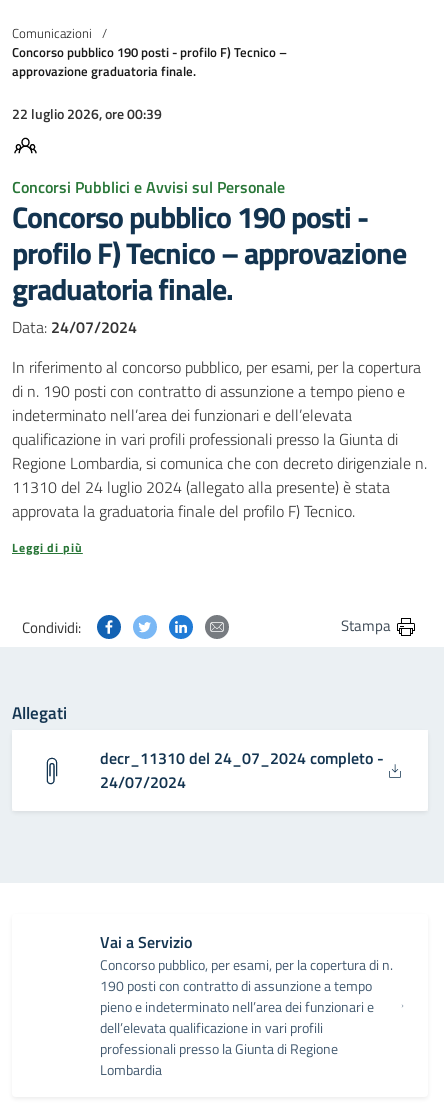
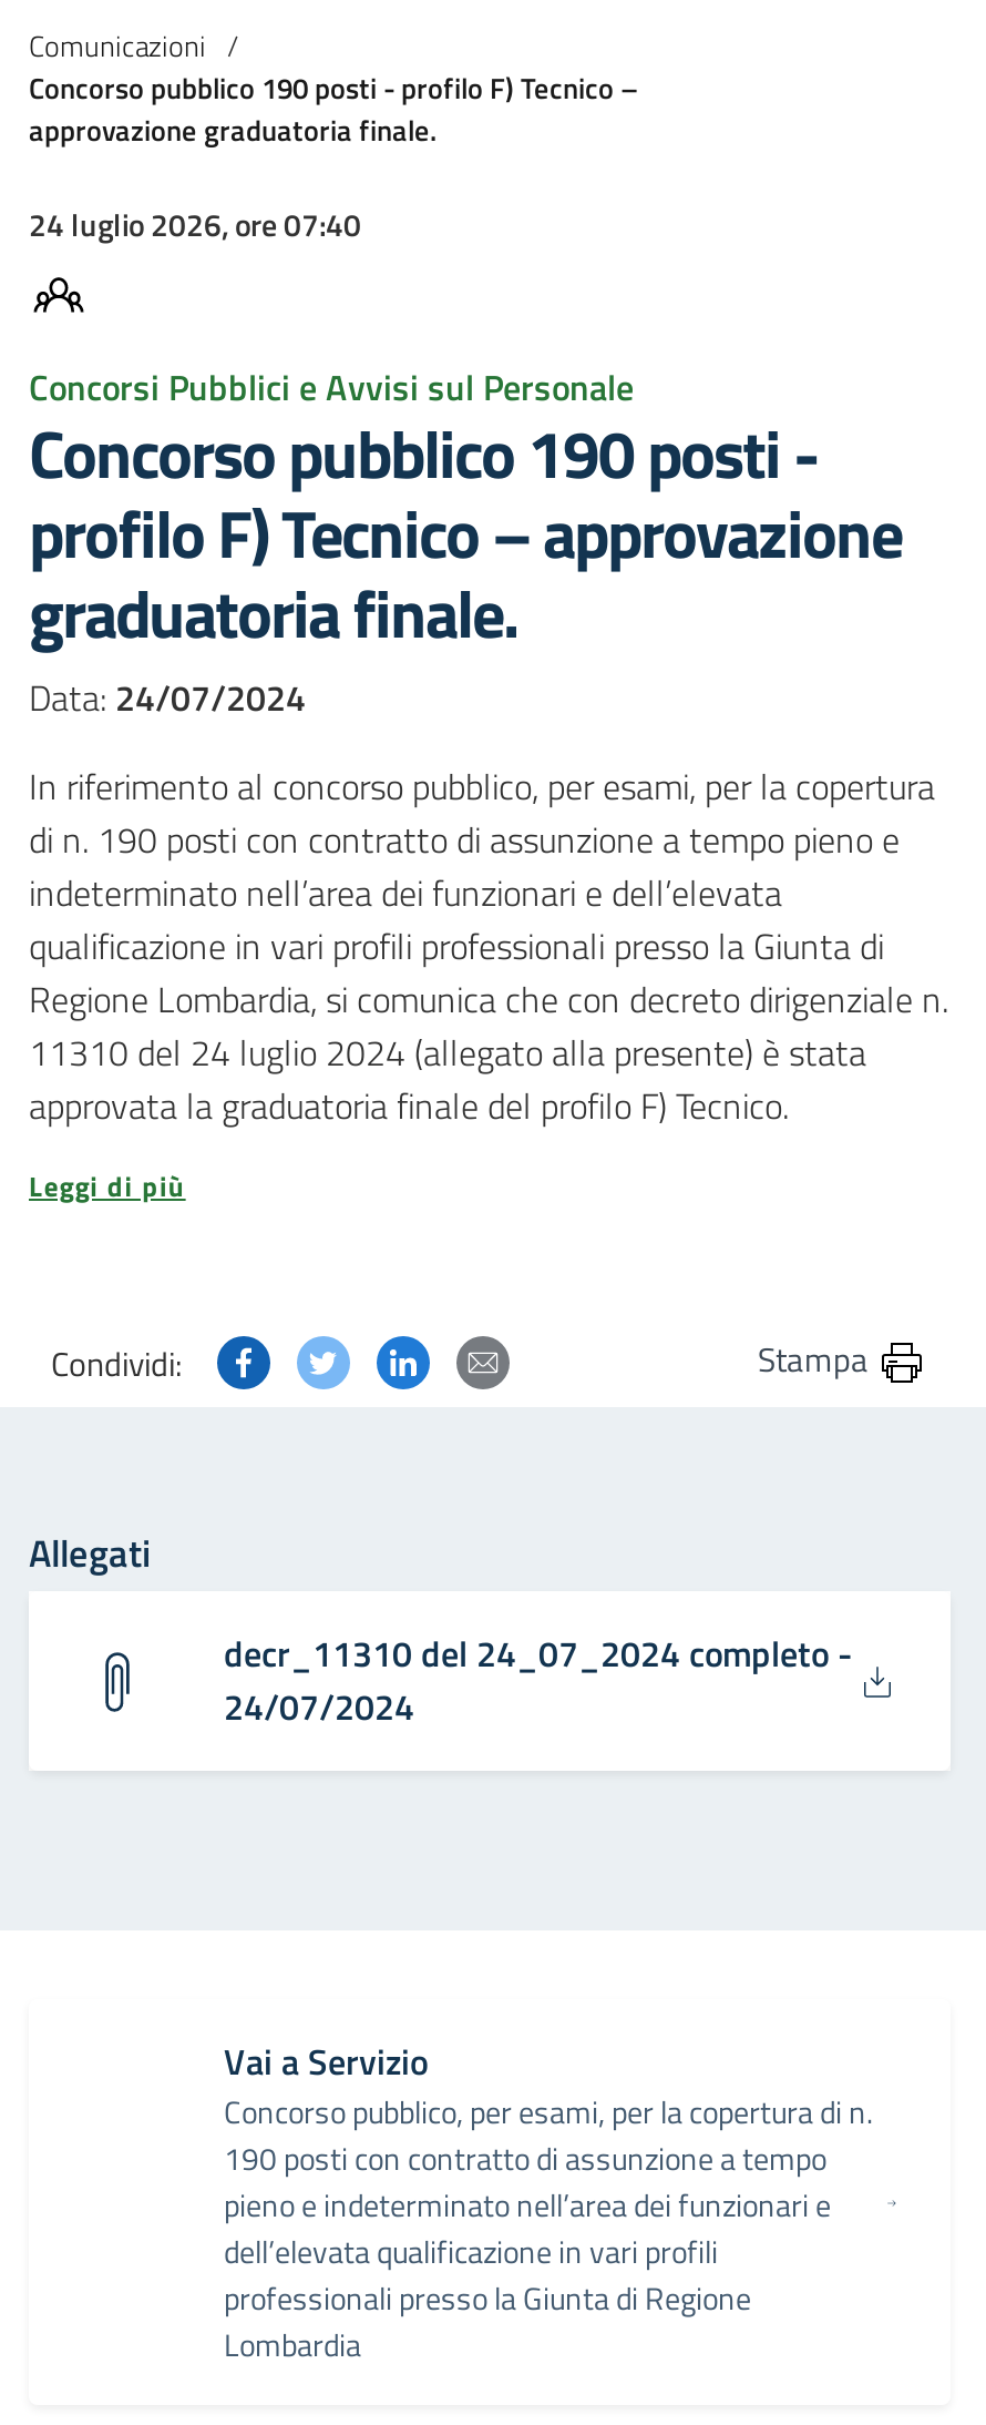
- 22 luglio 2026, ore 00:39
+ 24 luglio 2026, ore 07:40
